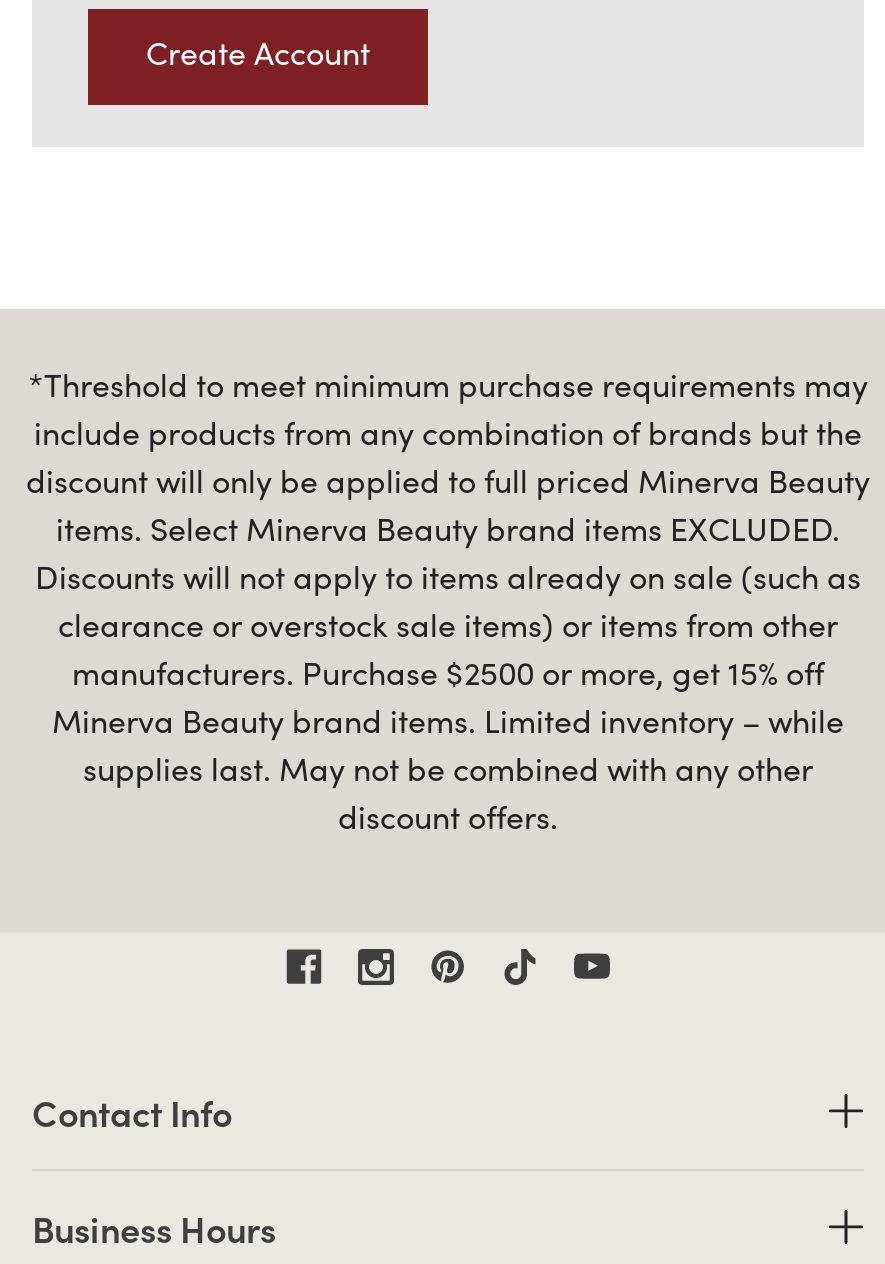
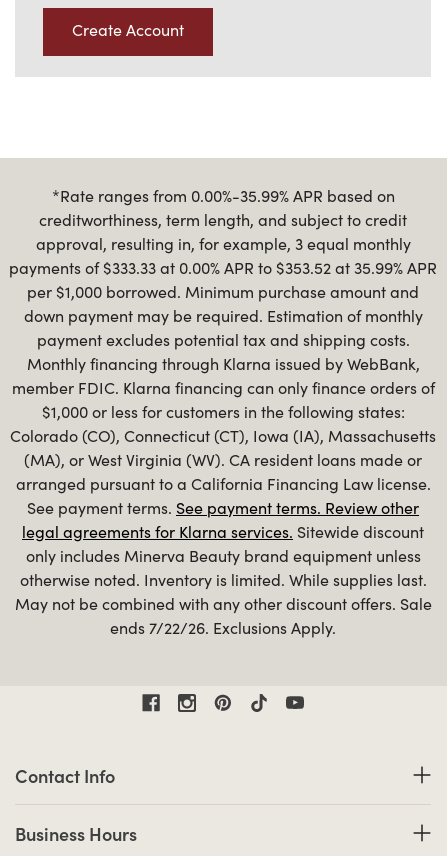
- *Threshold to meet minimum purchase requirements may
- include products from any combination of brands but the
- discount will only be applied to full priced Minerva Beauty
- items. Select Minerva Beauty brand items EXCLUDED.
- Discounts will not apply to items already on sale (such as
- clearance or overstock sale items) or items from other
- manufacturers. Purchase $2500 or more, get 15% off
- Minerva Beauty brand items. Limited inventory – while
- supplies last. May not be combined with any other
- discount offers.
+ *Rate ranges from 0.00%-35.99% APR based on
+ creditworthiness, term length, and subject to credit
+ approval, resulting in, for example, 3 equal monthly
+ payments of $333.33 at 0.00% APR to $353.52 at 35.99% APR
+ per $1,000 borrowed. Minimum purchase amount and
+ down payment may be required. Estimation of monthly
+ payment excludes potential tax and shipping costs.
+ Monthly financing through Klarna issued by WebBank,
+ member FDIC. Klarna financing can only finance orders of
+ $1,000 or less for customers in the following states:
+ Colorado (CO), Connecticut (CT), Iowa (IA), Massachusetts
+ (MA), or West Virginia (WV). CA resident loans made or
+ arranged pursuant to a California Financing Law license.
+ See payment terms. See payment terms. Review other
+ legal agreements for Klarna services. Sitewide discount
+ only includes Minerva Beauty brand equipment unless
+ otherwise noted. Inventory is limited. While supplies last.
+ May not be combined with any other discount offers. Sale
+ ends 7/22/26. Exclusions Apply.
